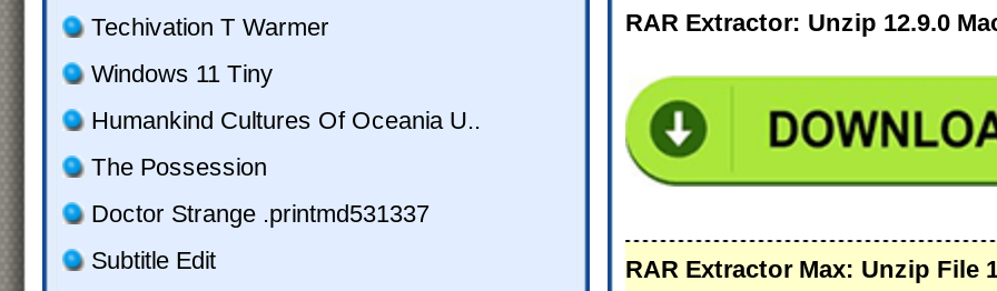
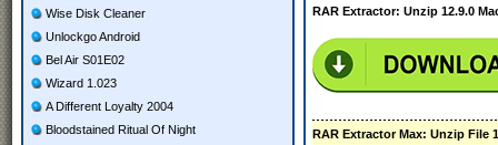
- Techivation T Warmer
+ Wise Disk Cleaner

- Windows 11 Tiny
+ Unlockgo Android

- Humankind Cultures Of Oceania U..
+ Bel Air S01E02

- The Possession
+ Wizard 1.023

- Doctor Strange .printmd531337
+ A Different Loyalty 2004

- Subtitle Edit
+ Bloodstained Ritual Of Night
